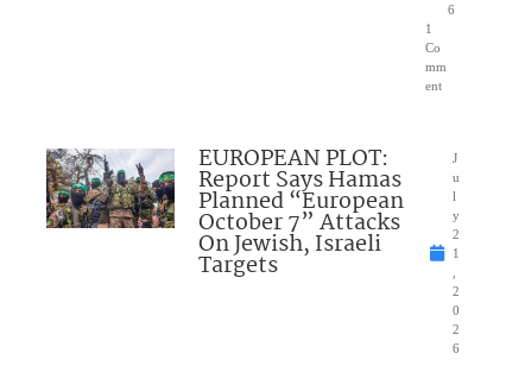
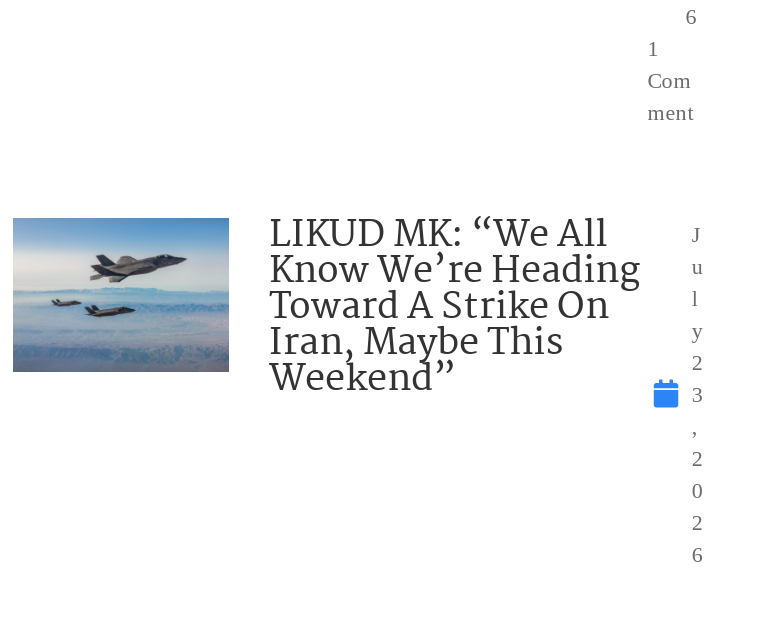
- [image]
- EUROPEAN PLOT:
- Report Says Hamas
- Planned “European
- October 7” Attacks
- On Jewish, Israeli
- Targets
+ [image]
+ LIKUD MK: “We All
+ Know We’re Heading
+ Toward A Strike On
+ Iran, Maybe This
+ Weekend”

- 1
+ 3
